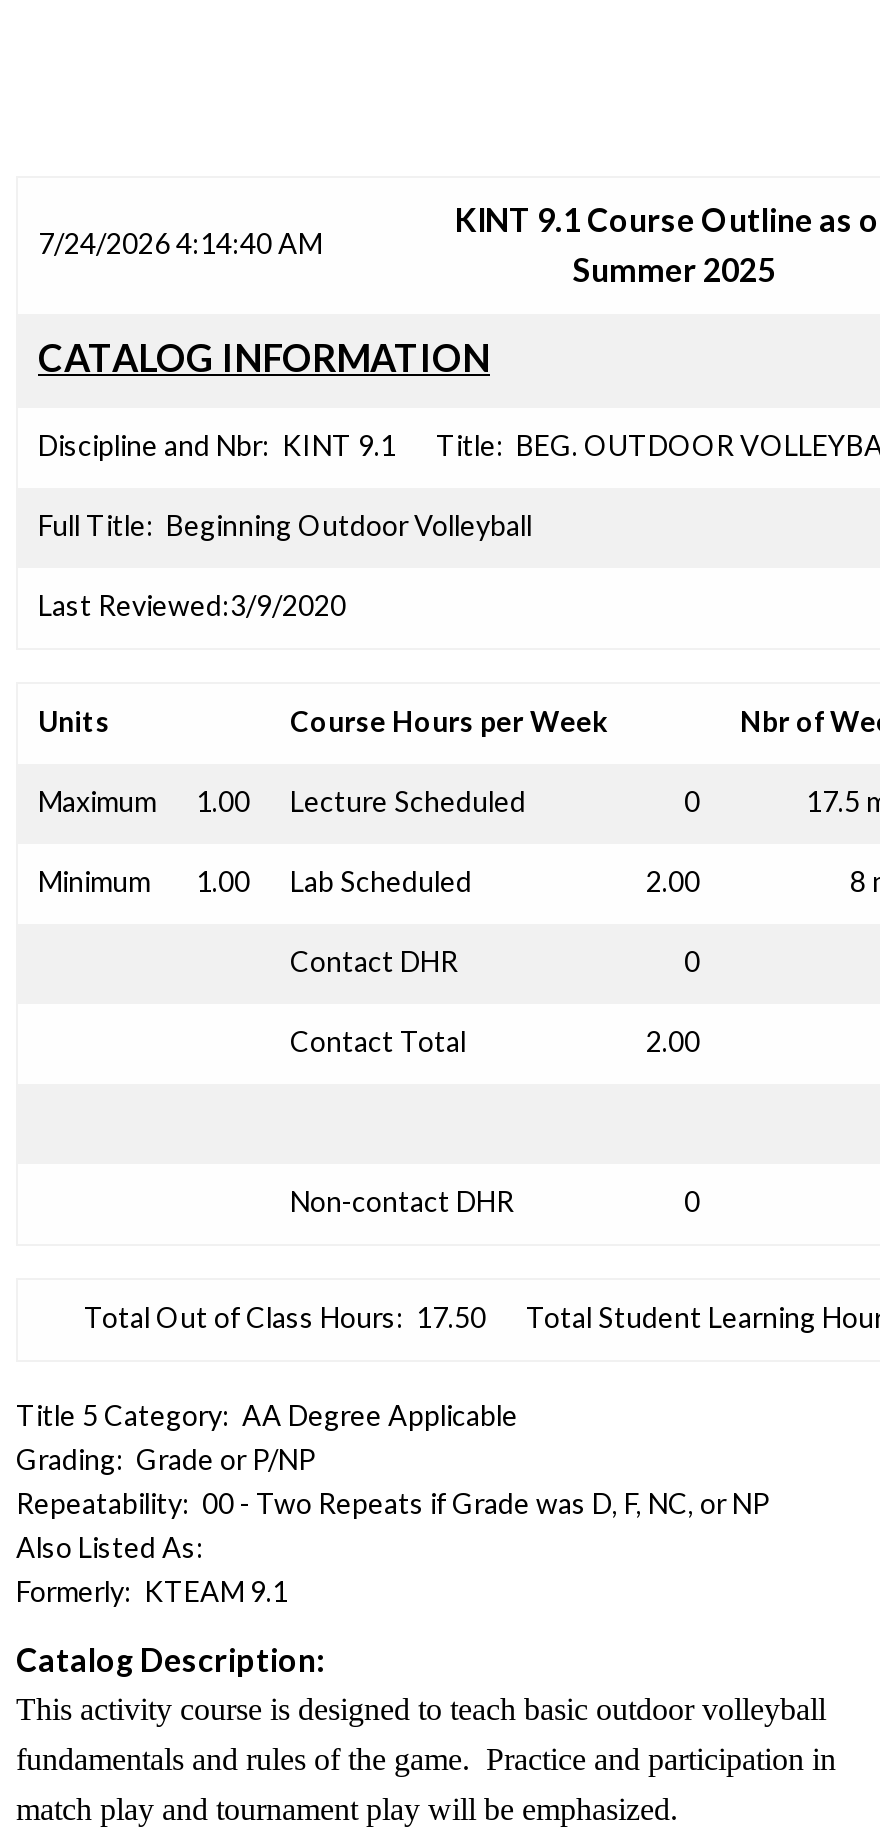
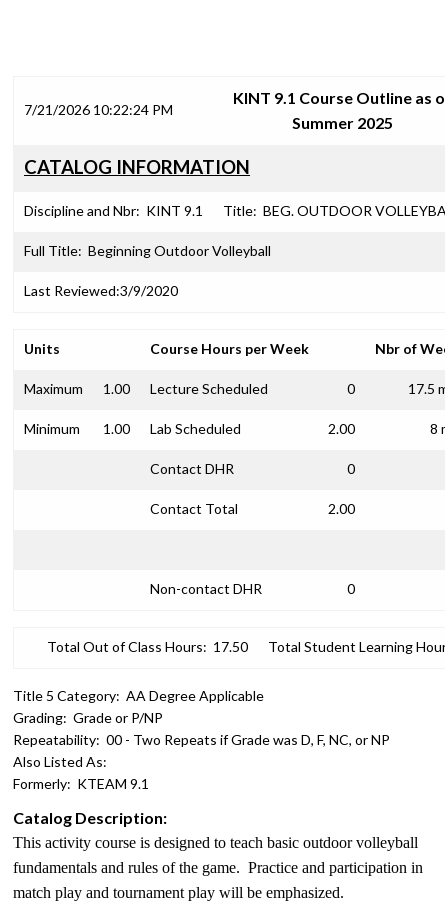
- 7/24/2026 4:14:40 AM
+ 7/21/2026 10:22:24 PM
